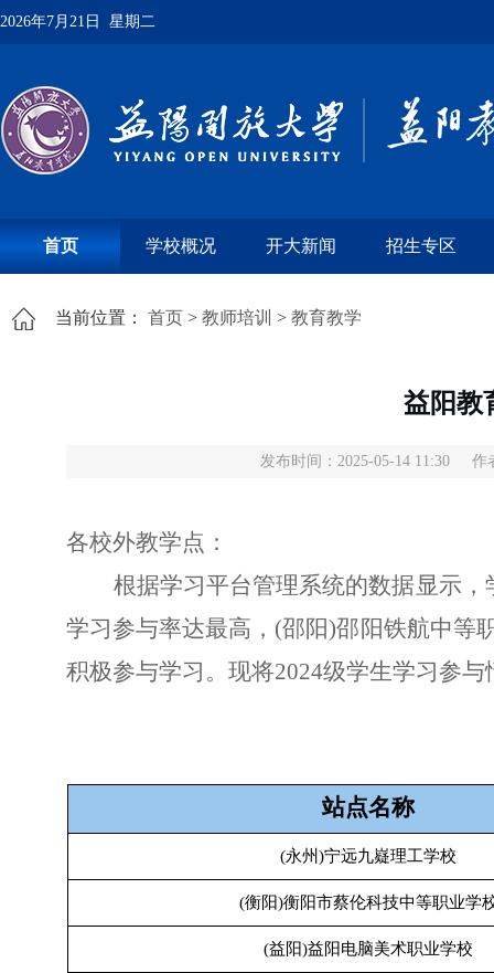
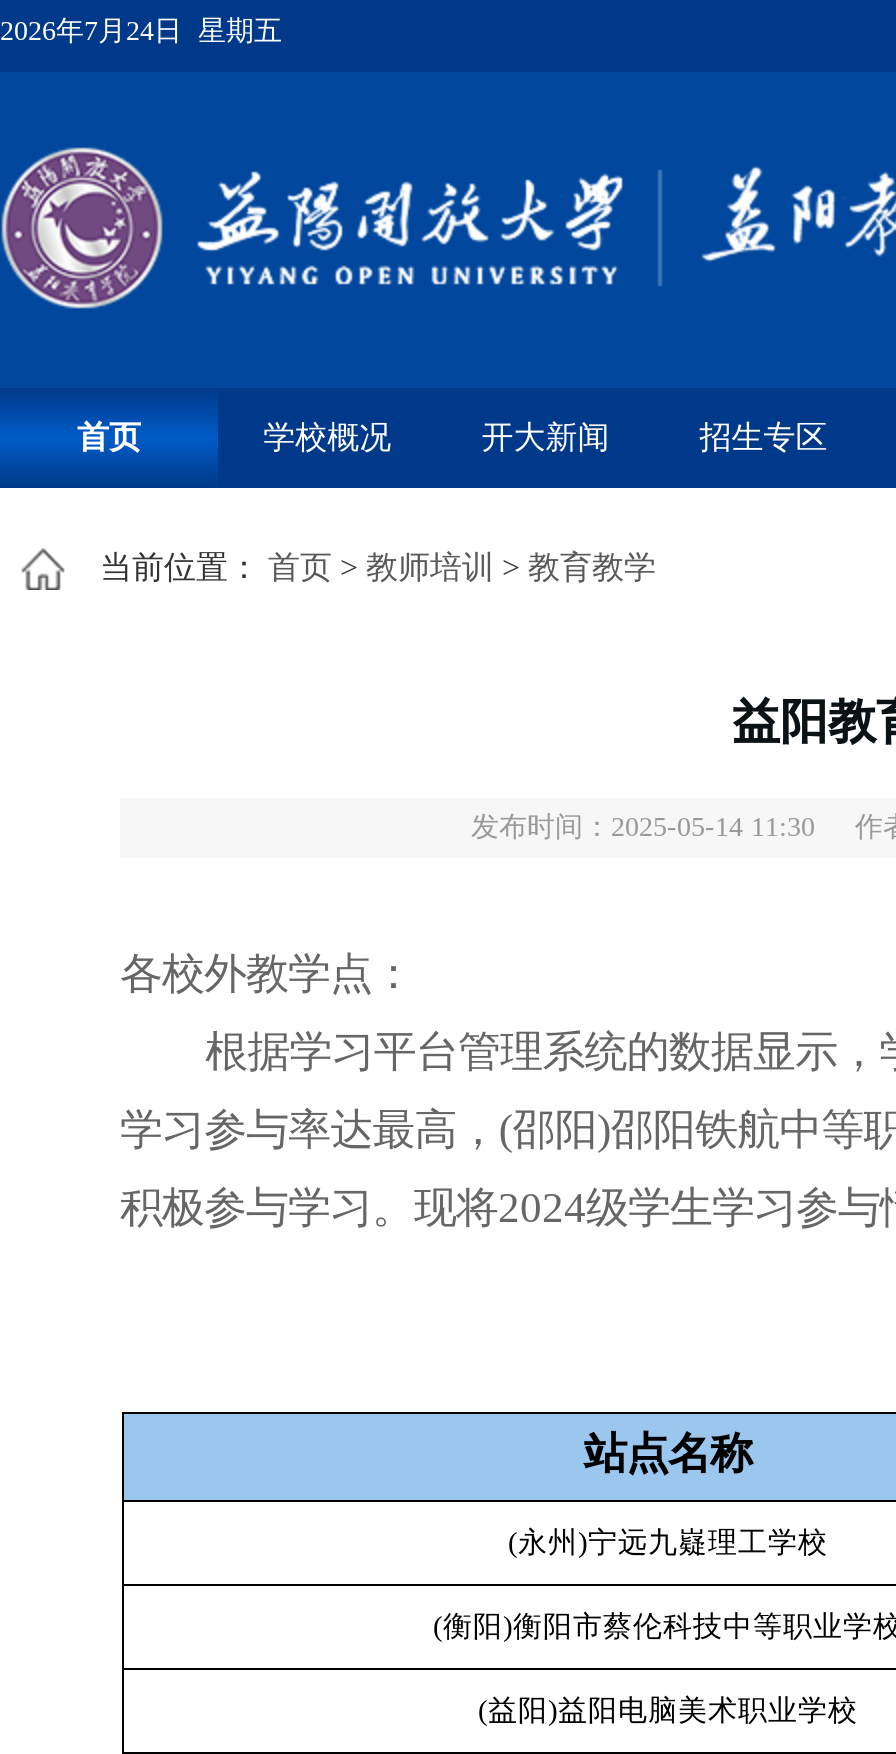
- 2026年7月21日 星期二
+ 2026年7月24日 星期五
